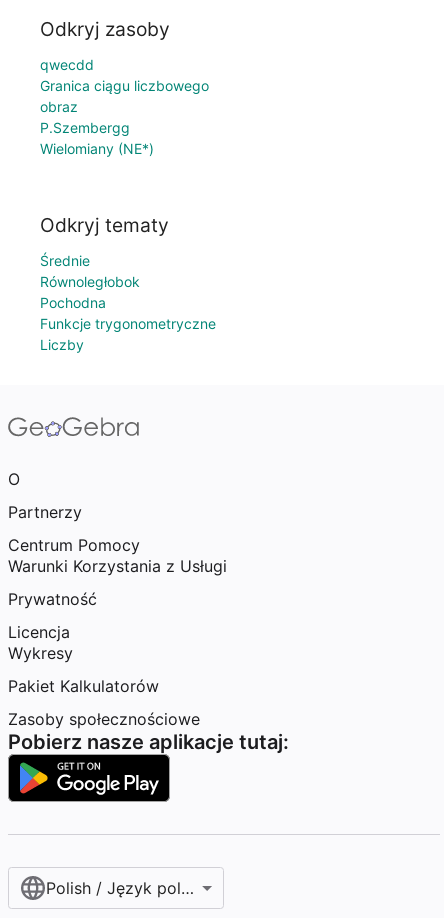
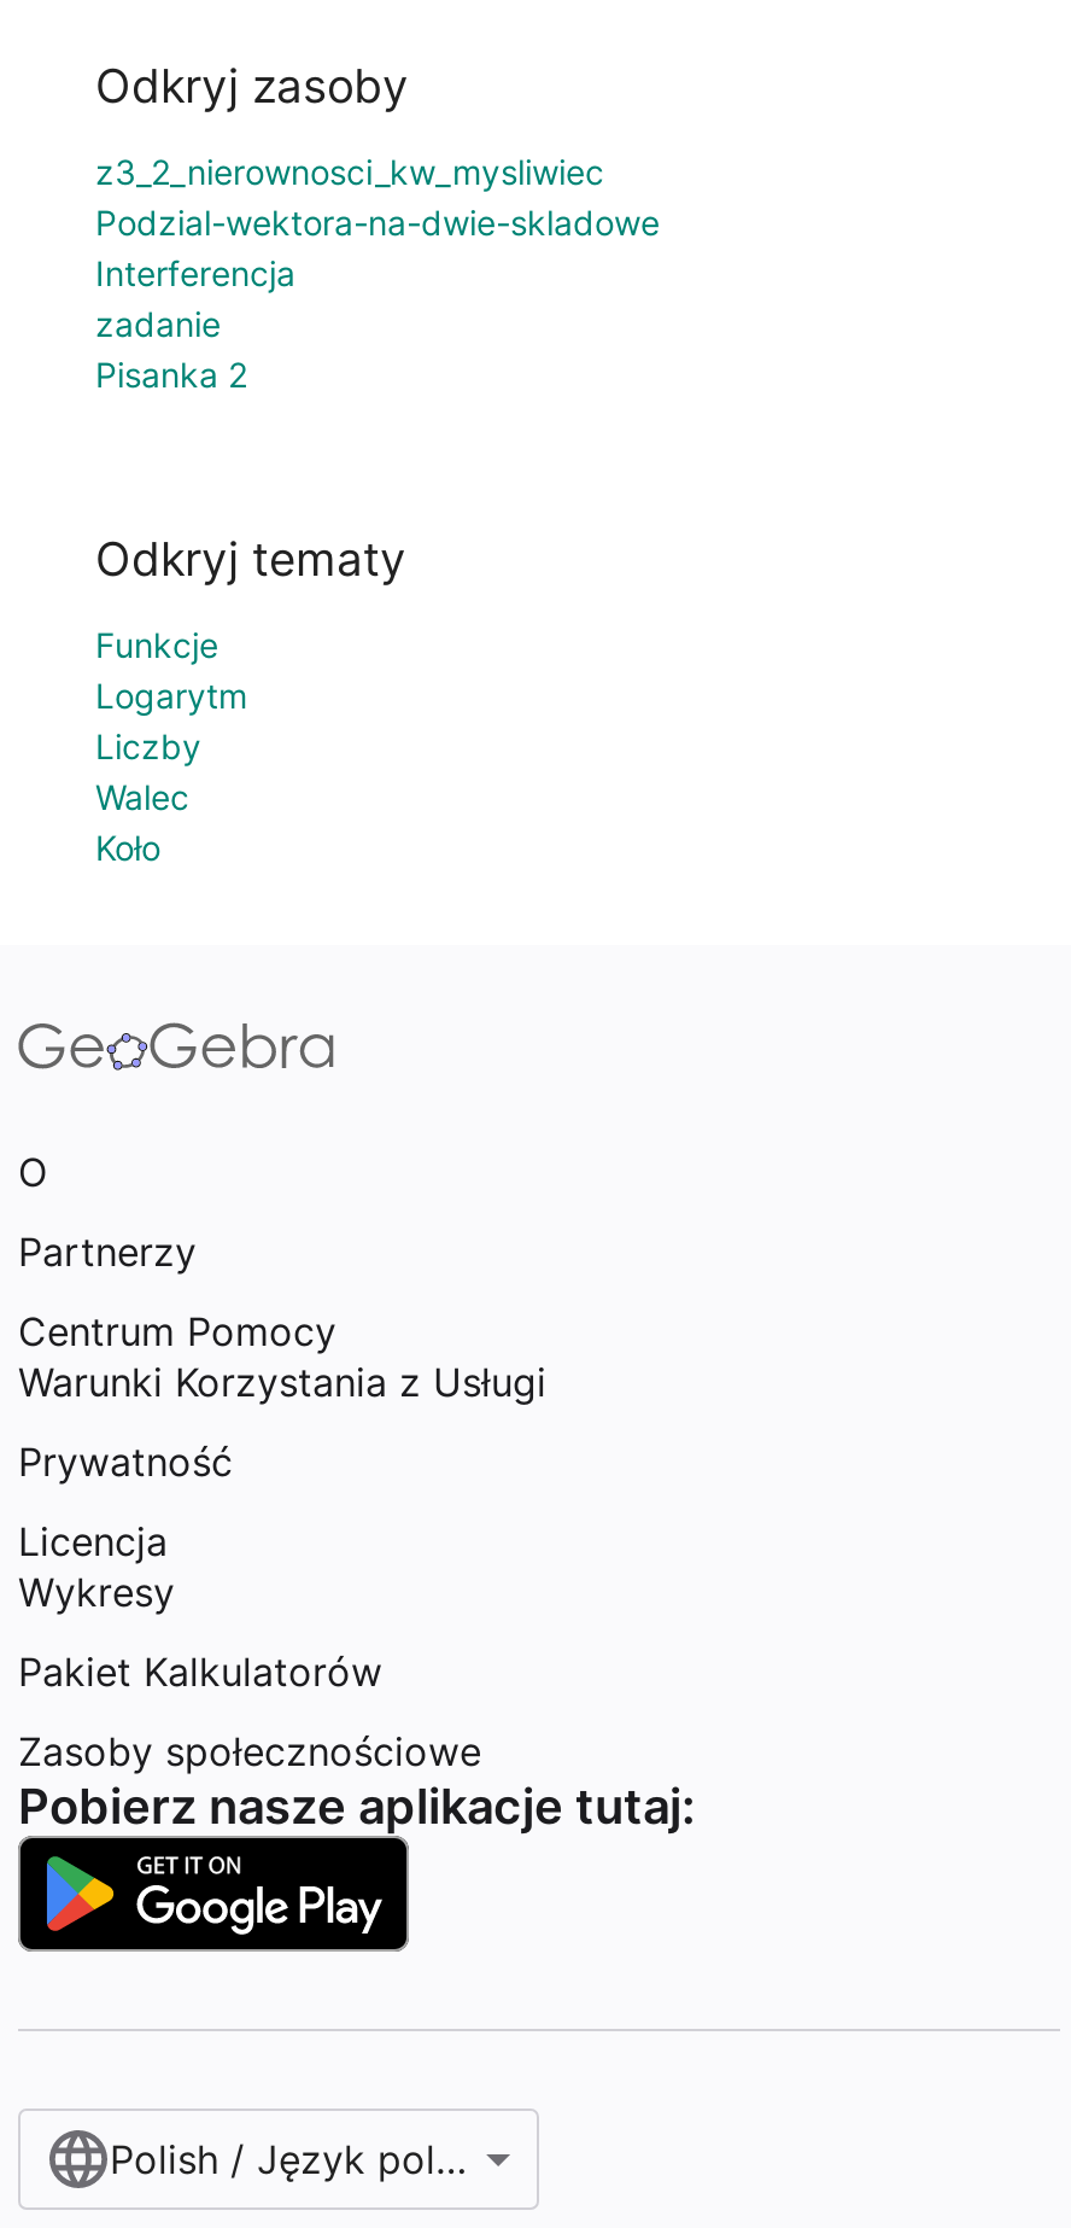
- qwecdd
- Granica ciągu liczbowego
- obraz
- P.Szembergg
- Wielomiany (NE*)
+ z3_2_nierownosci_kw_mysliwiec
+ Podzial-wektora-na-dwie-skladowe
+ Interferencja
+ zadanie
+ Pisanka 2

- Średnie
- Równoległobok
- Pochodna
- Funkcje trygonometryczne
+ Funkcje
+ Logarytm

moved up: Liczby

+ Walec
+ Koło
